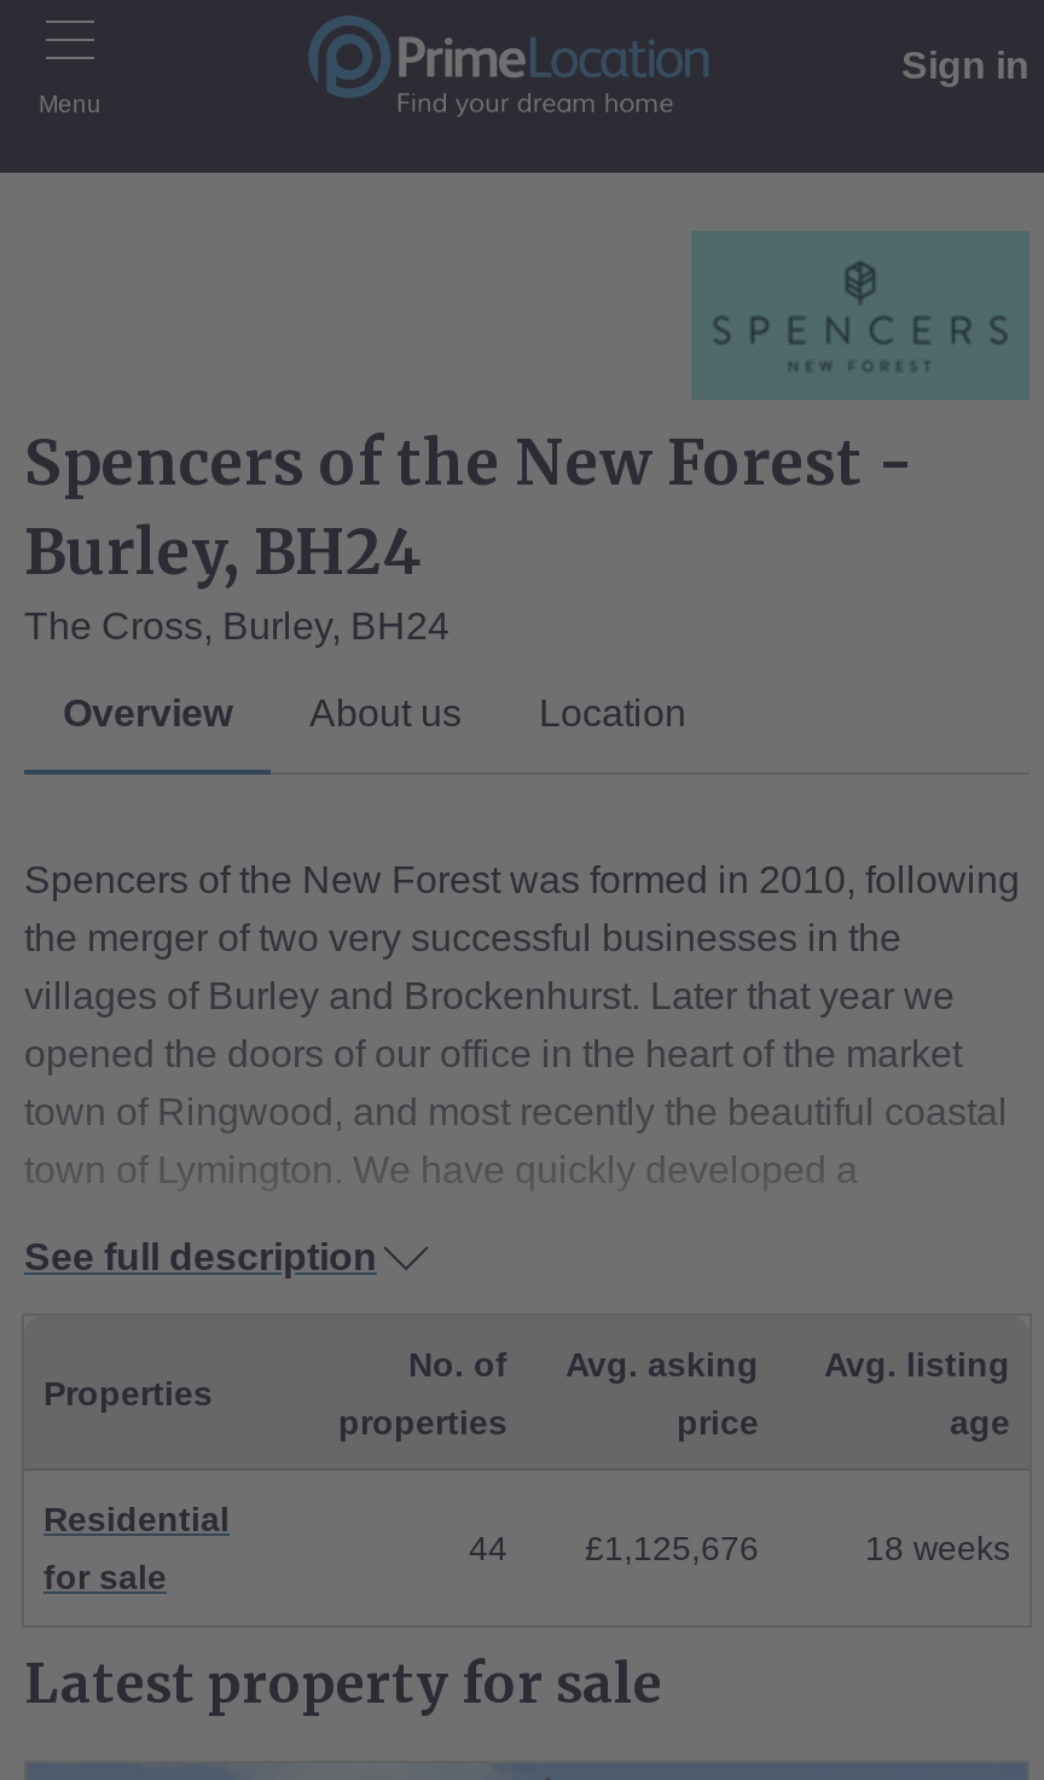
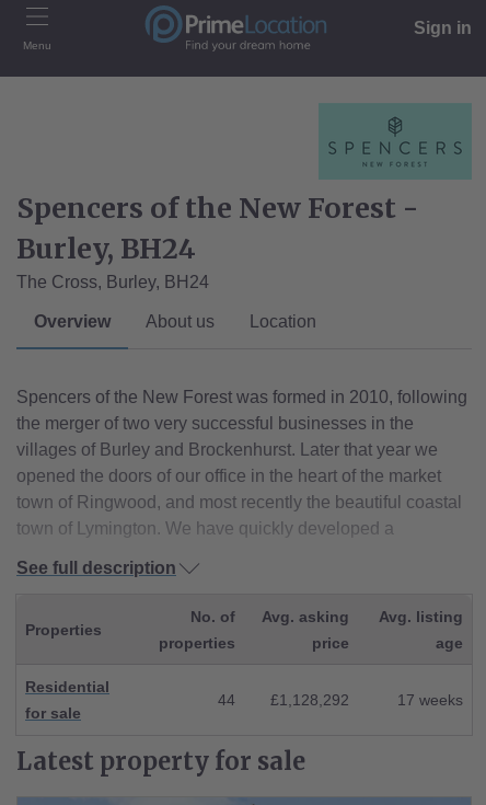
- 44 £1,125,676
+ 44 £1,128,292

- 18 weeks
+ 17 weeks
